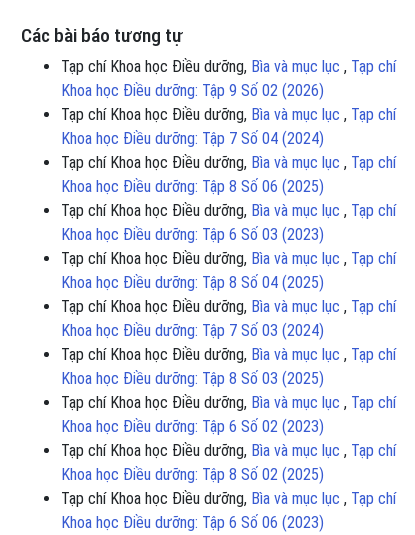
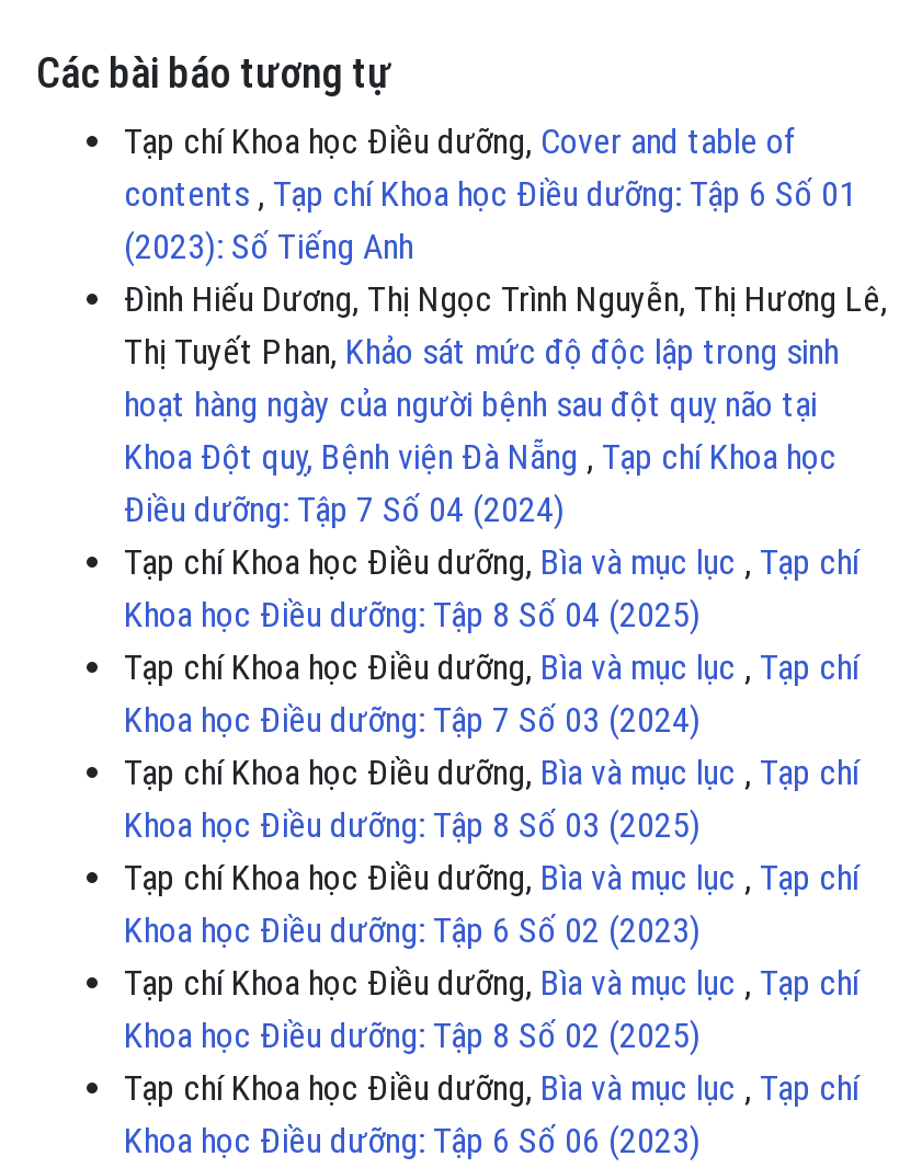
- Tạp chí Khoa học Điều dưỡng, Bìa và mục lục, Tạp chí
- Khoa học Điều dưỡng: Tập 9 Số 02 (2026)
- Tạp chí Khoa học Điều dưỡng, Bìa và mục lục, Tạp chí
- Khoa học Điều dưỡng: Tập 7 Số 04 (2024)
- Tạp chí Khoa học Điều dưỡng, Bìa và mục lục, Tạp chí
- Khoa học Điều dưỡng: Tập 8 Số 06 (2025)
- Tạp chí Khoa học Điều dưỡng, Bìa và mục lục, Tạp chí
- Khoa học Điều dưỡng: Tập 6 Số 03 (2023)
+ Tạp chí Khoa học Điều dưỡng, Cover and table of
+ contents, Tạp chí Khoa học Điều dưỡng: Tập 6 Số 01
+ (2023): Số Tiếng Anh
+ Đình Hiếu Dương, Thị Ngọc Trình Nguyễn, Thị Hương Lê,
+ Thị Tuyết Phan, Khảo sát mức độ độc lập trong sinh
+ hoạt hàng ngày của người bệnh sau đột quỵ não tại
+ Khoa Đột quỵ, Bệnh viện Đà Nẵng, Tạp chí Khoa học
+ Điều dưỡng: Tập 7 Số 04 (2024)
